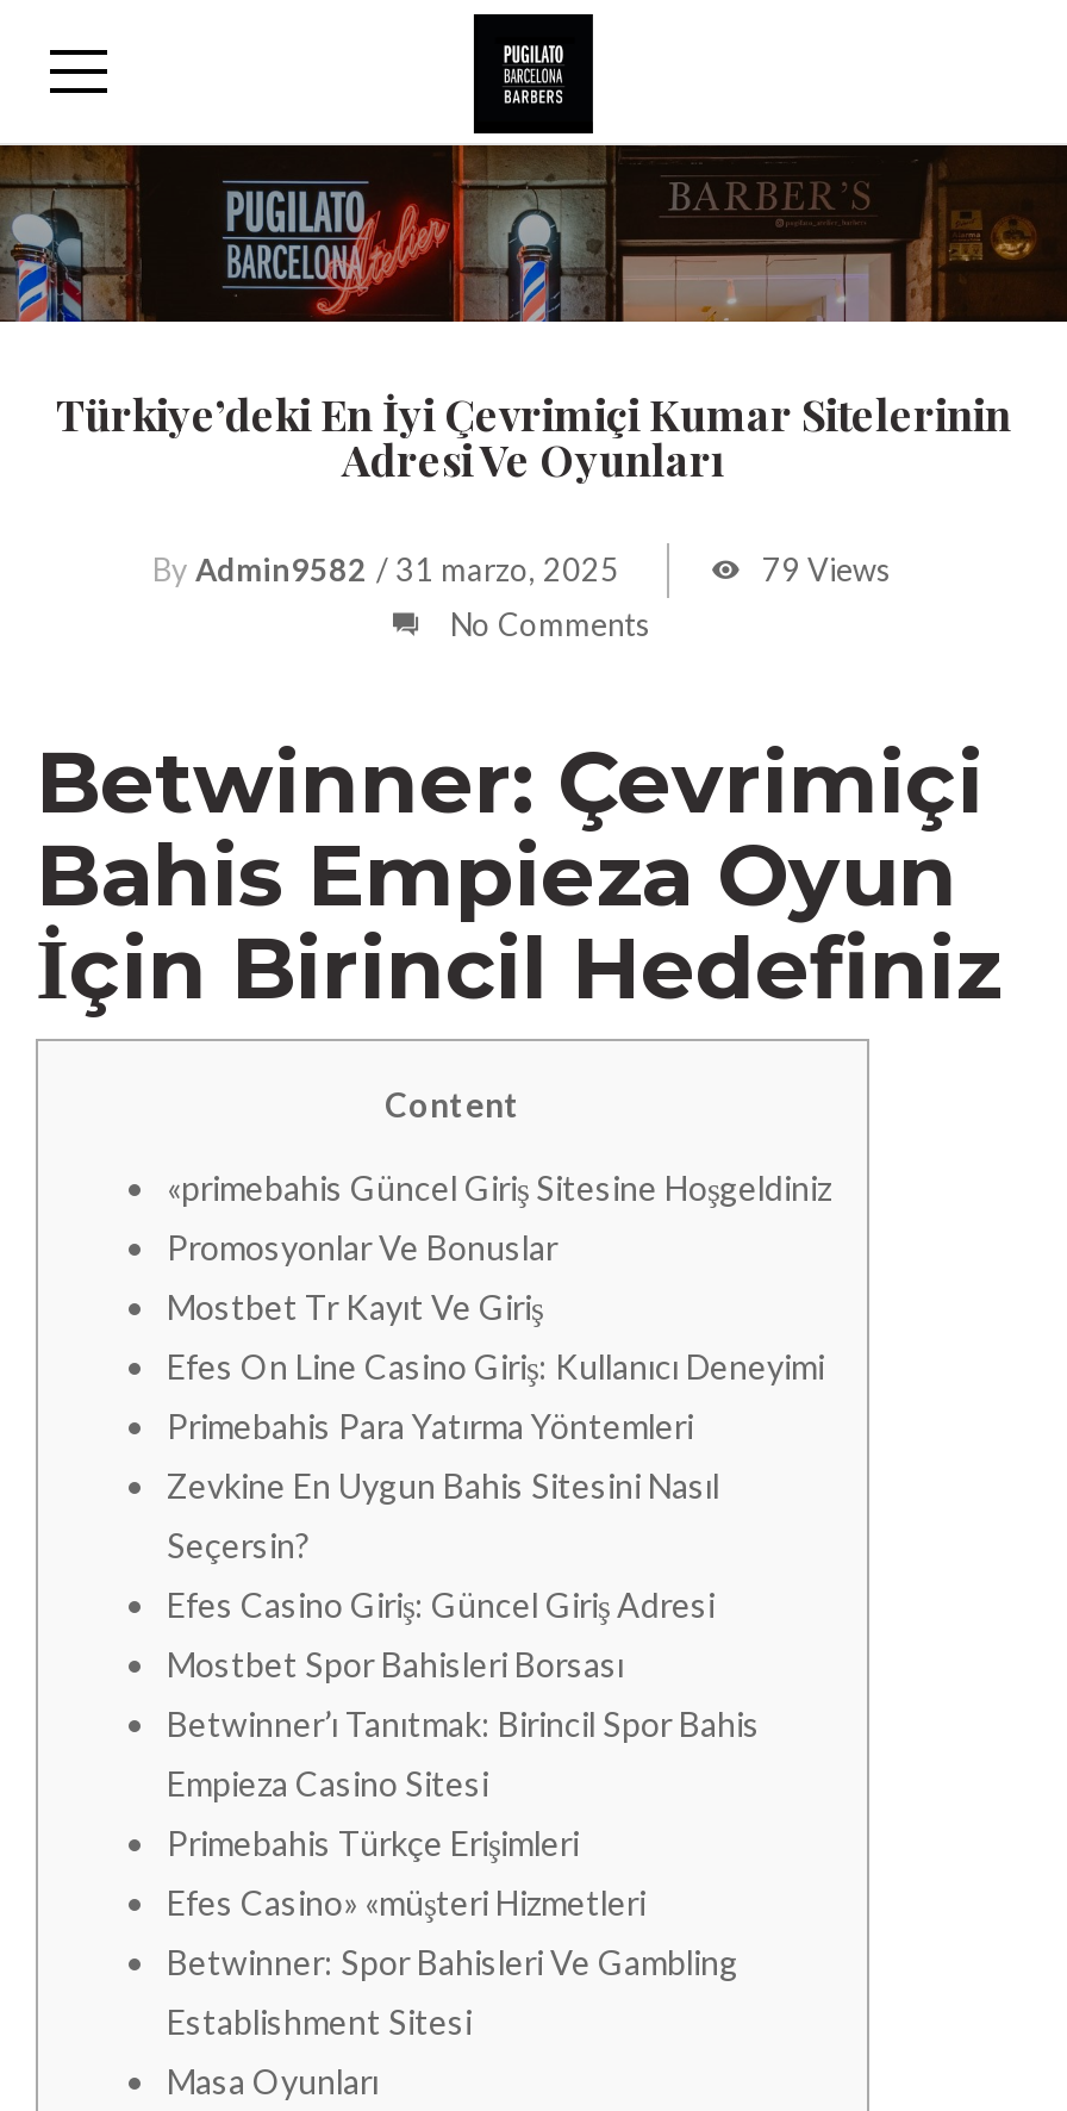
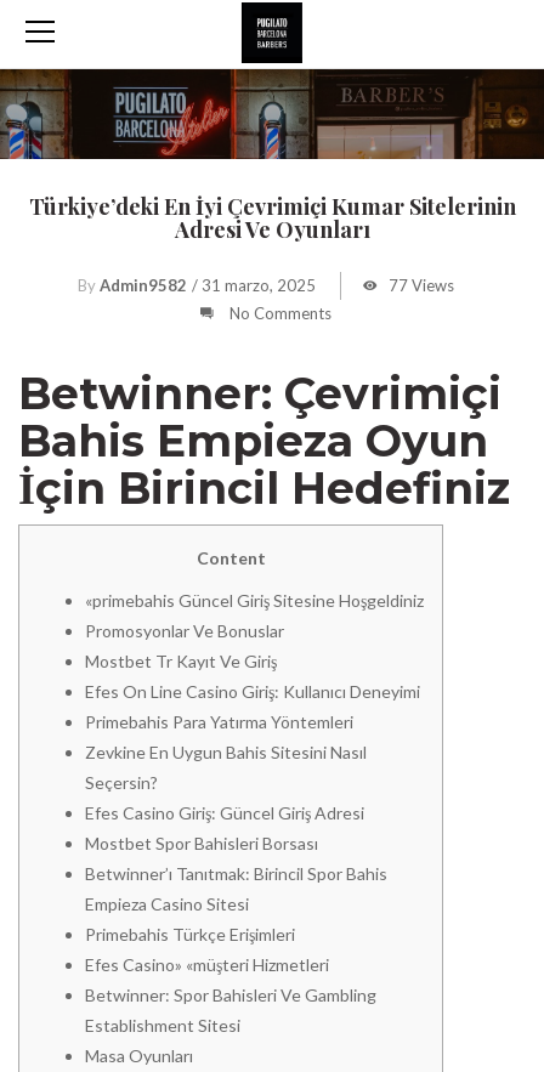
- 79 Views
+ 77 Views
